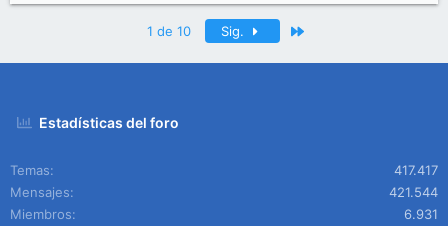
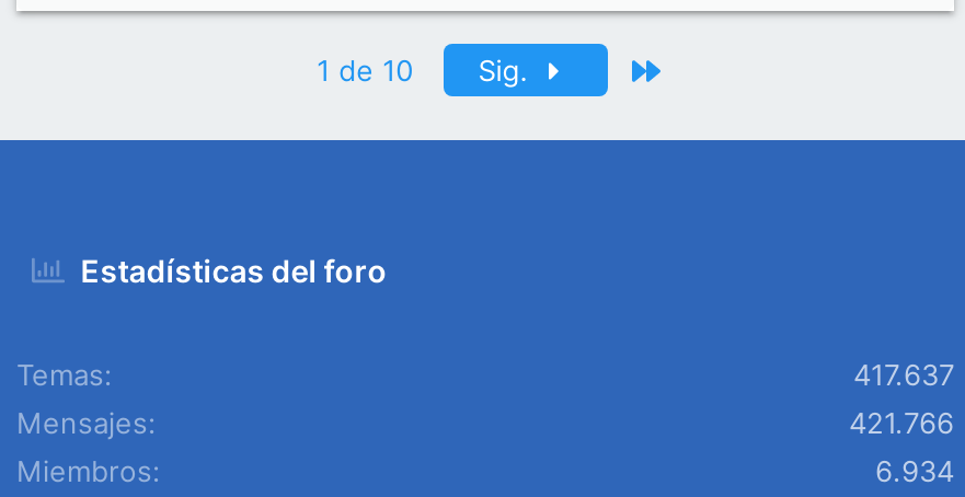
- 417.417
+ 417.637

- 421.544
+ 421.766

- 6.931
+ 6.934
